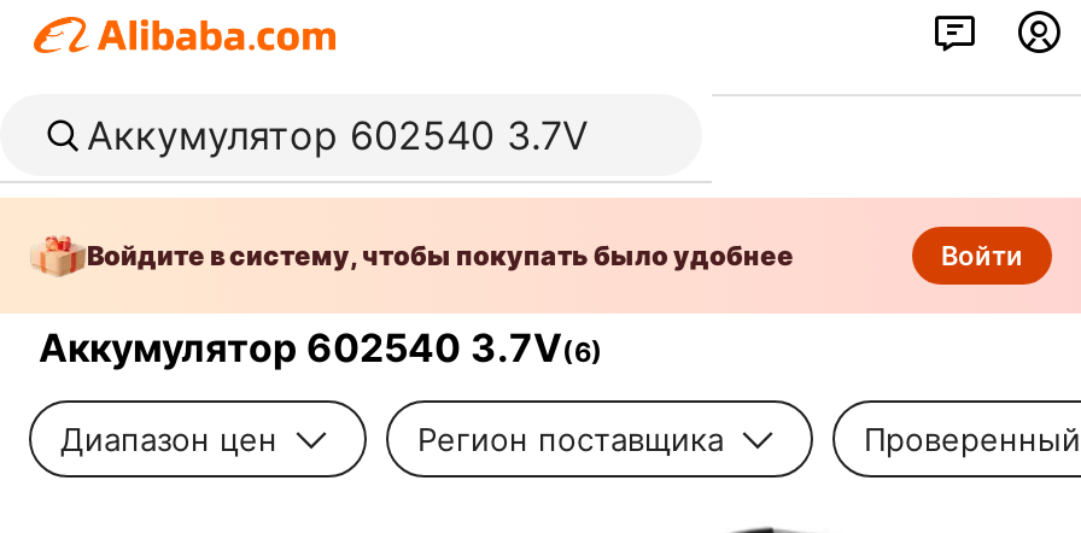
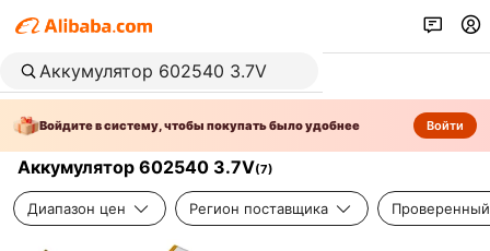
- Аккумулятор 602540 3.7V(6)
+ Аккумулятор 602540 3.7V(7)
